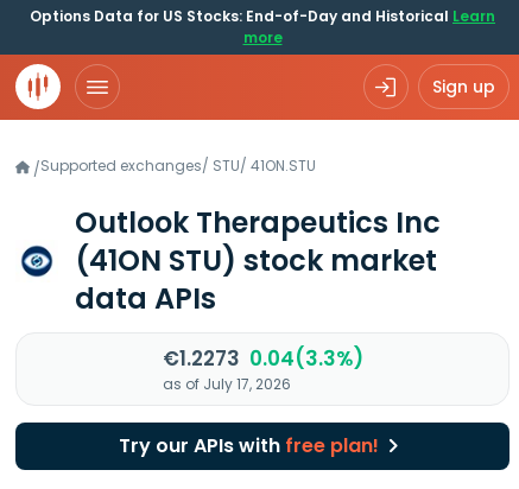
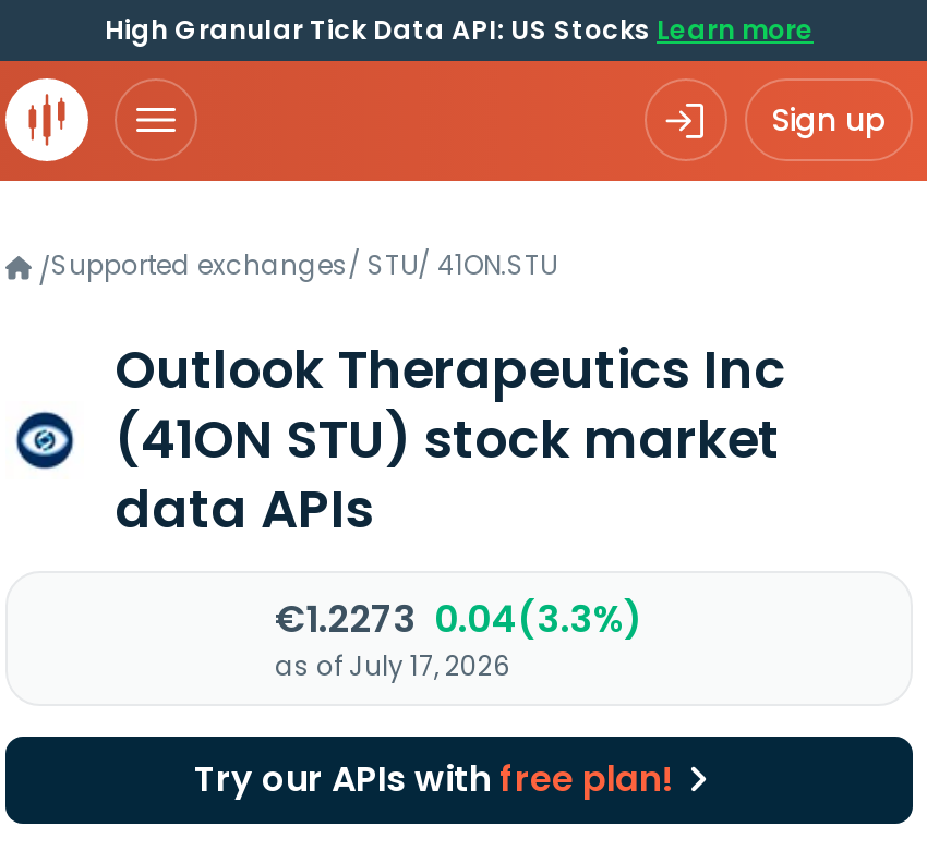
- Options Data for US Stocks: End-of-Day and Historical Learn
- more
+ High Granular Tick Data API: US Stocks Learn more
